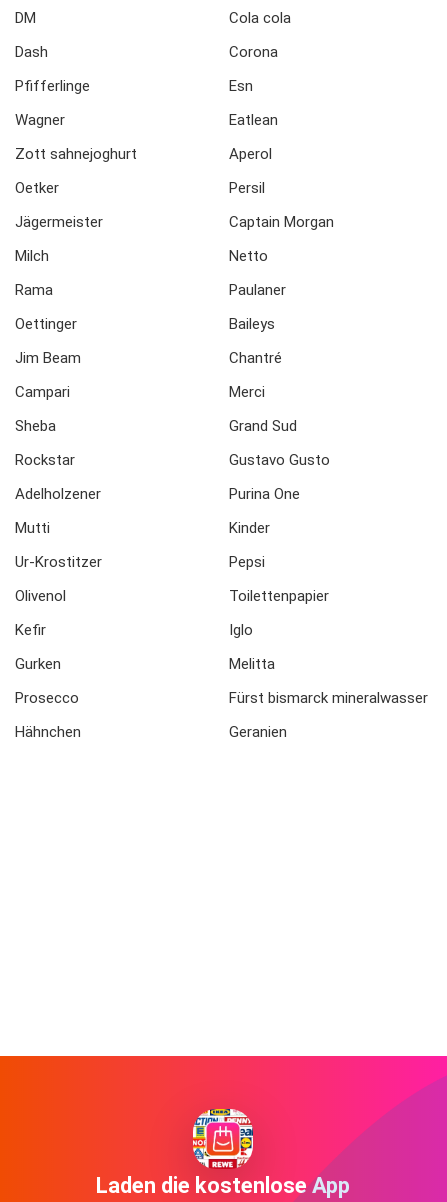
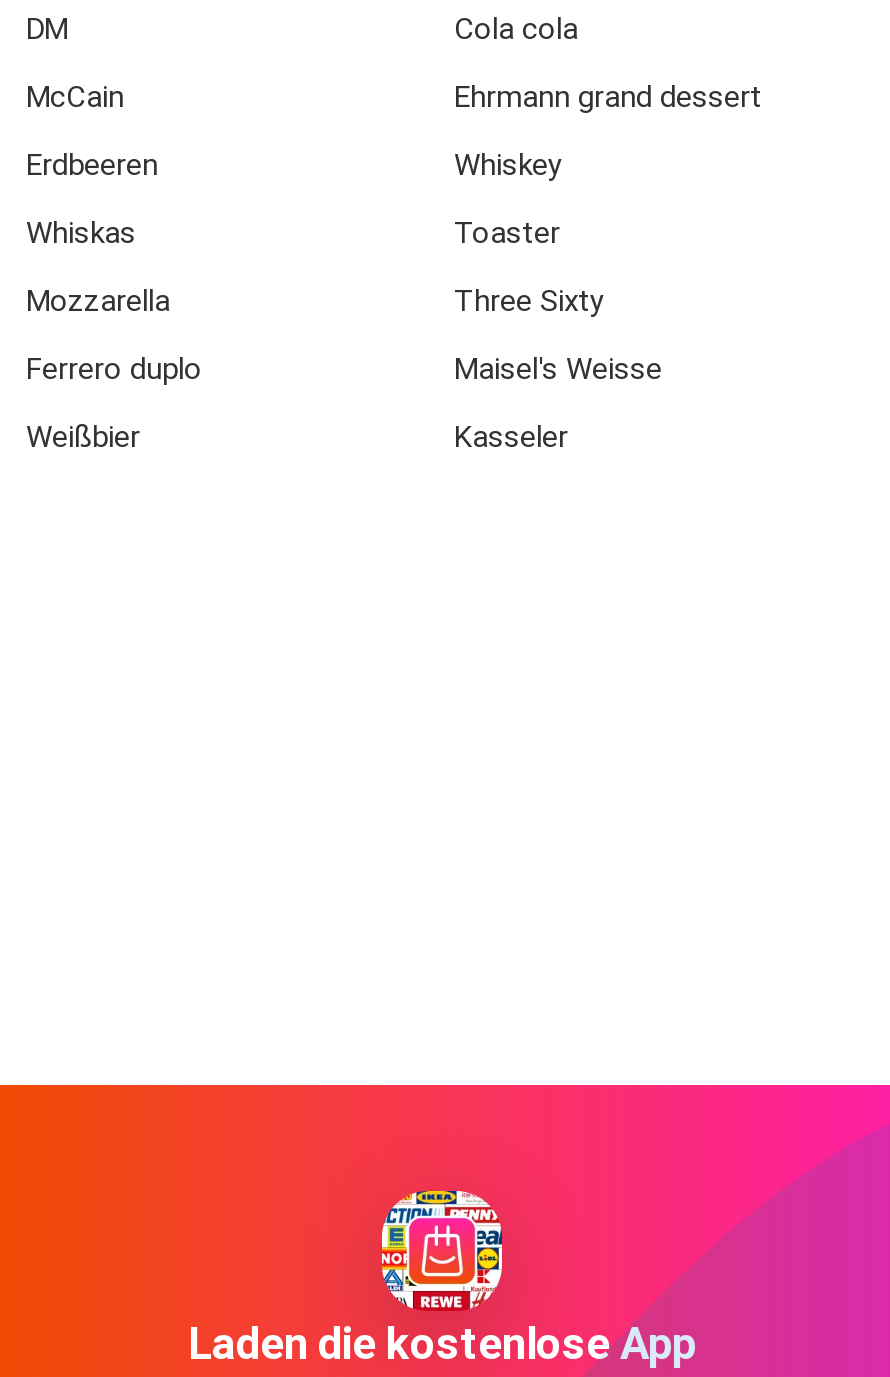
- Dash
- Corona
- Pfifferlinge
- Esn
- Wagner
- Eatlean
- Zott sahnejoghurt
- Aperol
- Oetker
- Persil
- Jägermeister
- Captain Morgan
- Milch
- Netto
- Rama
- Paulaner
- Oettinger
- Baileys
- Jim Beam
- Chantré
- Campari
- Merci
- Sheba
- Grand Sud
- Rockstar
- Gustavo Gusto
- Adelholzener
- Purina One
- Mutti
- Kinder
- Ur-Krostitzer
- Pepsi
- Olivenol
- Toilettenpapier
- Kefir
- Iglo
- Gurken
- Melitta
- Prosecco
- Fürst bismarck mineralwasser
- Hähnchen
- Geranien
+ McCain
+ Ehrmann grand dessert
+ Erdbeeren
+ Whiskey
+ Whiskas
+ Toaster
+ Mozzarella
+ Three Sixty
+ Ferrero duplo
+ Maisel's Weisse
+ Weißbier
+ Kasseler
